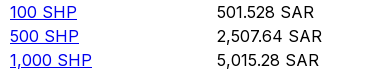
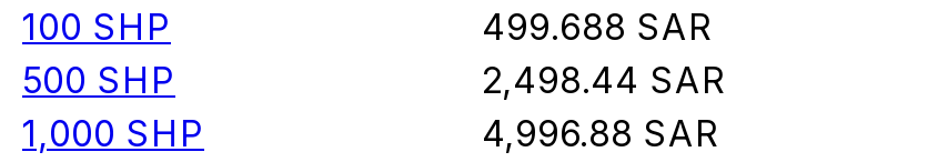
- 501.528 SAR
+ 499.688 SAR

- 2,507.64 SAR
+ 2,498.44 SAR

- 5,015.28 SAR
+ 4,996.88 SAR
